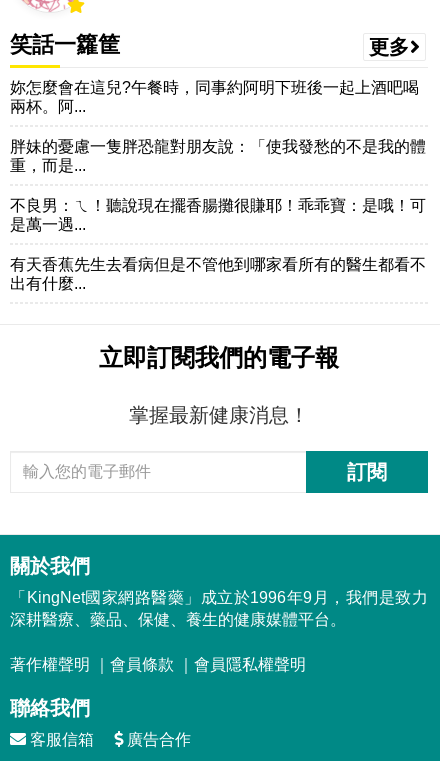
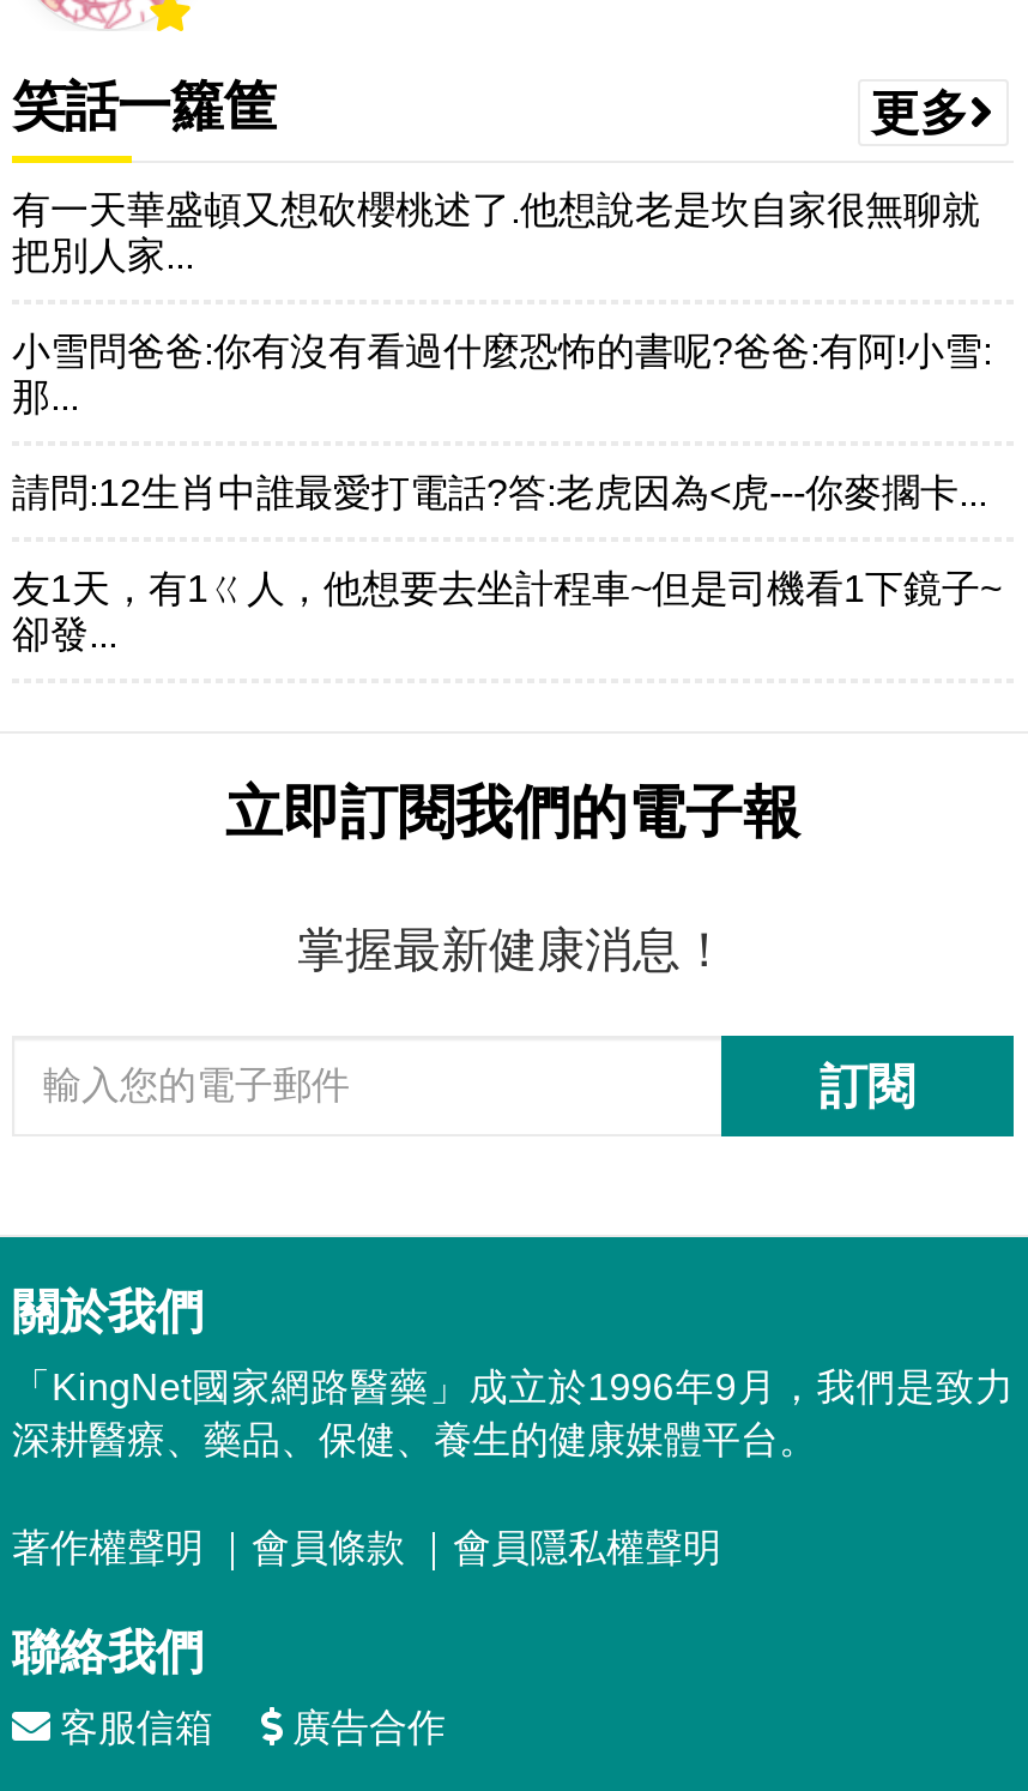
- 妳怎麼會在這兒?午餐時，同事約阿明下班後一起上酒吧喝
- 兩杯。阿...
+ 有一天華盛頓又想砍櫻桃述了.他想說老是坎自家很無聊就
+ 把別人家...

- 胖妹的憂慮一隻胖恐龍對朋友說：「使我發愁的不是我的體
- 重，而是...
+ 小雪問爸爸:你有沒有看過什麼恐怖的書呢?爸爸:有阿!小雪:
+ 那...

- 不良男：ㄟ！聽說現在擺香腸攤很賺耶！乖乖寶：是哦！可
- 是萬一遇...
+ 請問:12生肖中誰最愛打電話?答:老虎因為<虎---你麥擱卡...

- 有天香蕉先生去看病但是不管他到哪家看所有的醫生都看不
- 出有什麼...
+ 友1天，有1ㄍ人，他想要去坐計程車~但是司機看1下鏡子~
+ 卻發...
